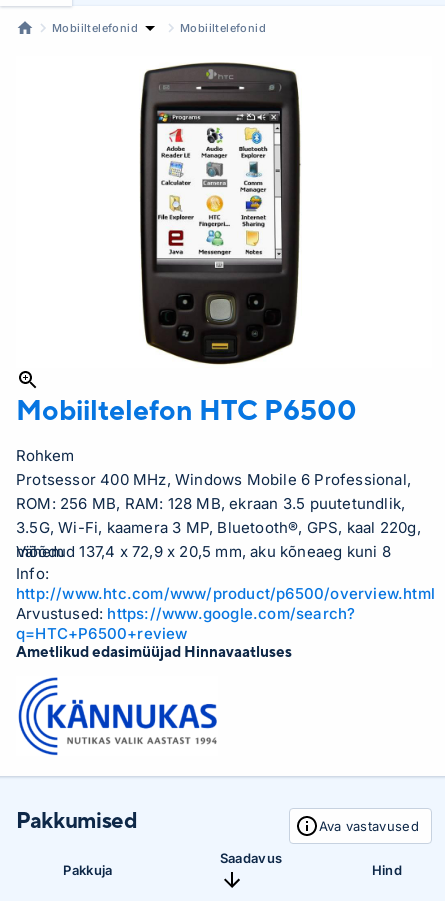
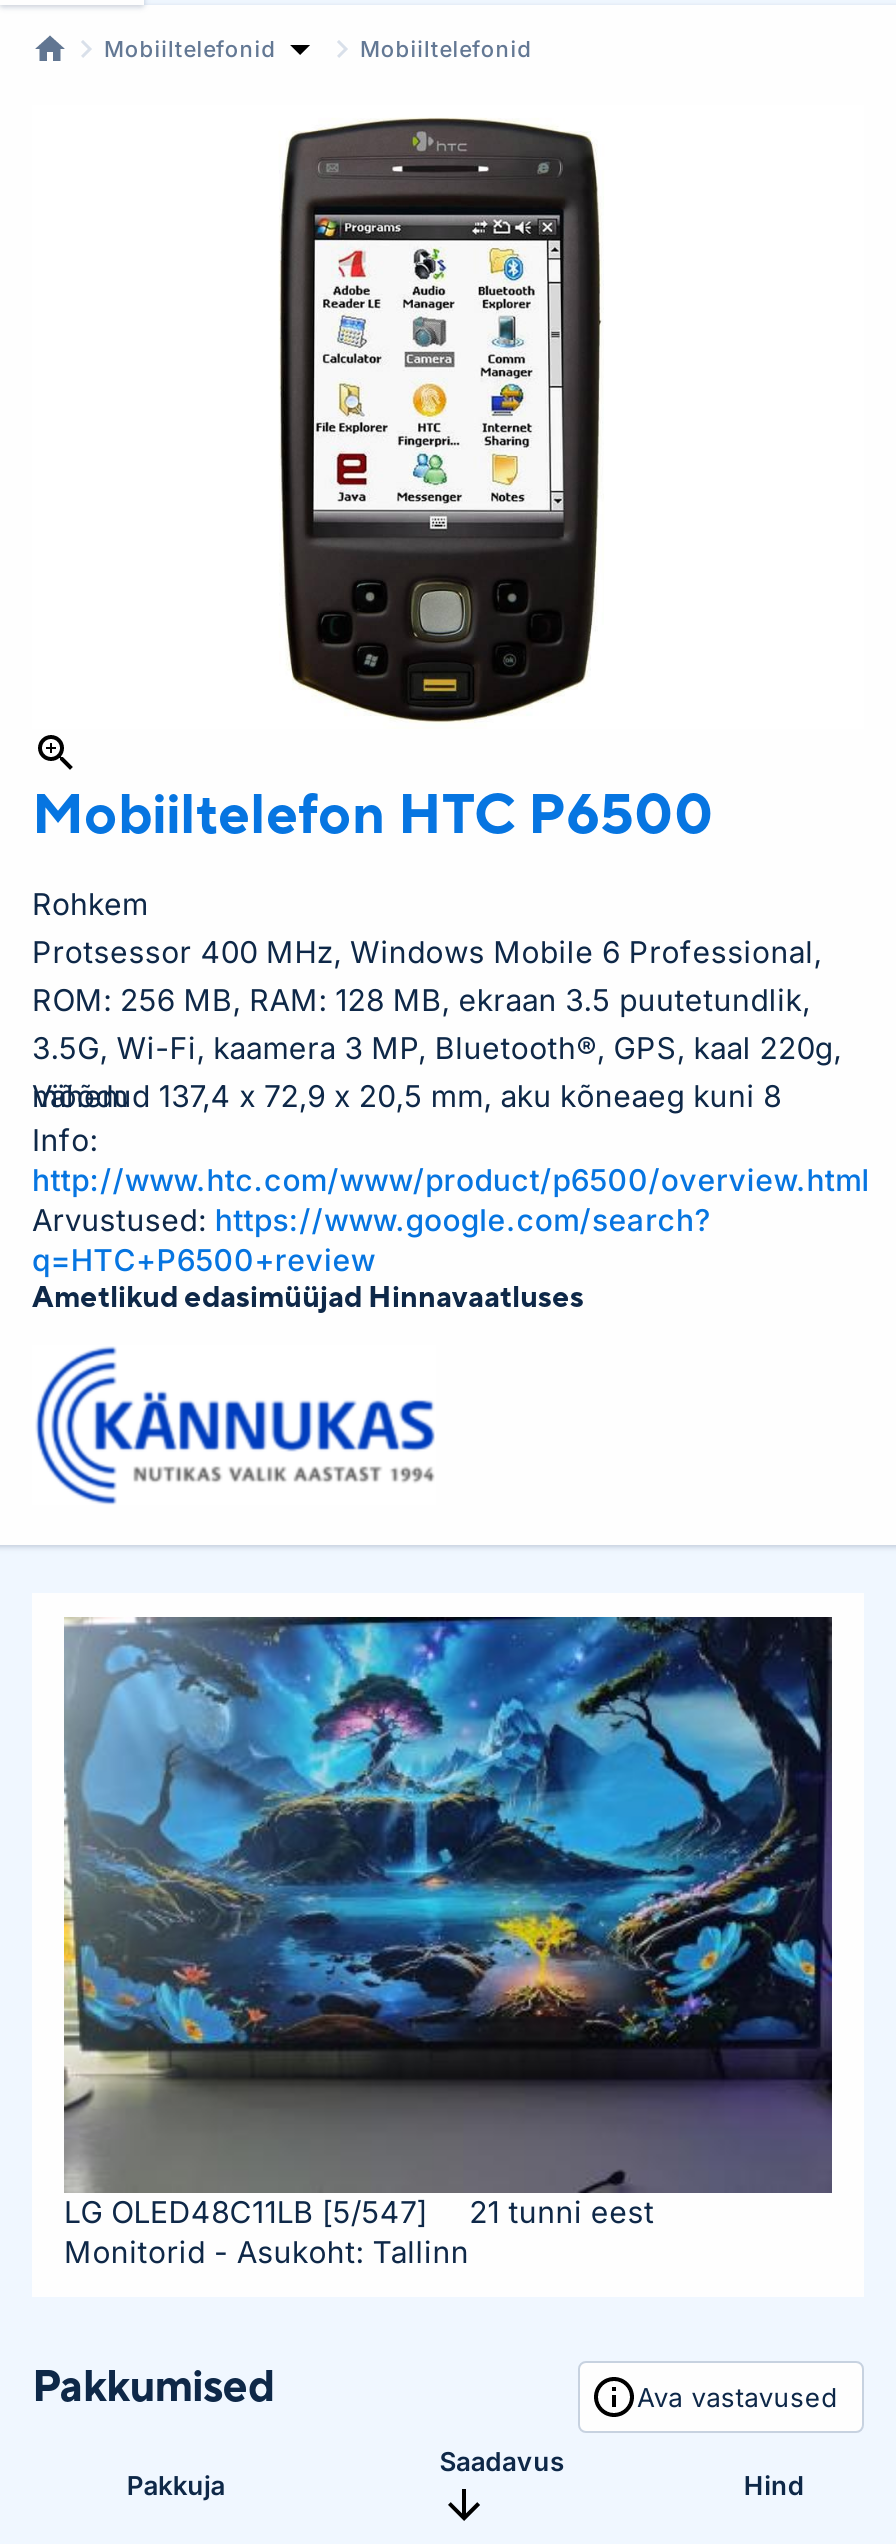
+ [image]
+ LG OLED48C11LB [5/547]
+ Monitorid - Asukoht: Tallinn

+ 21 tunni eest
